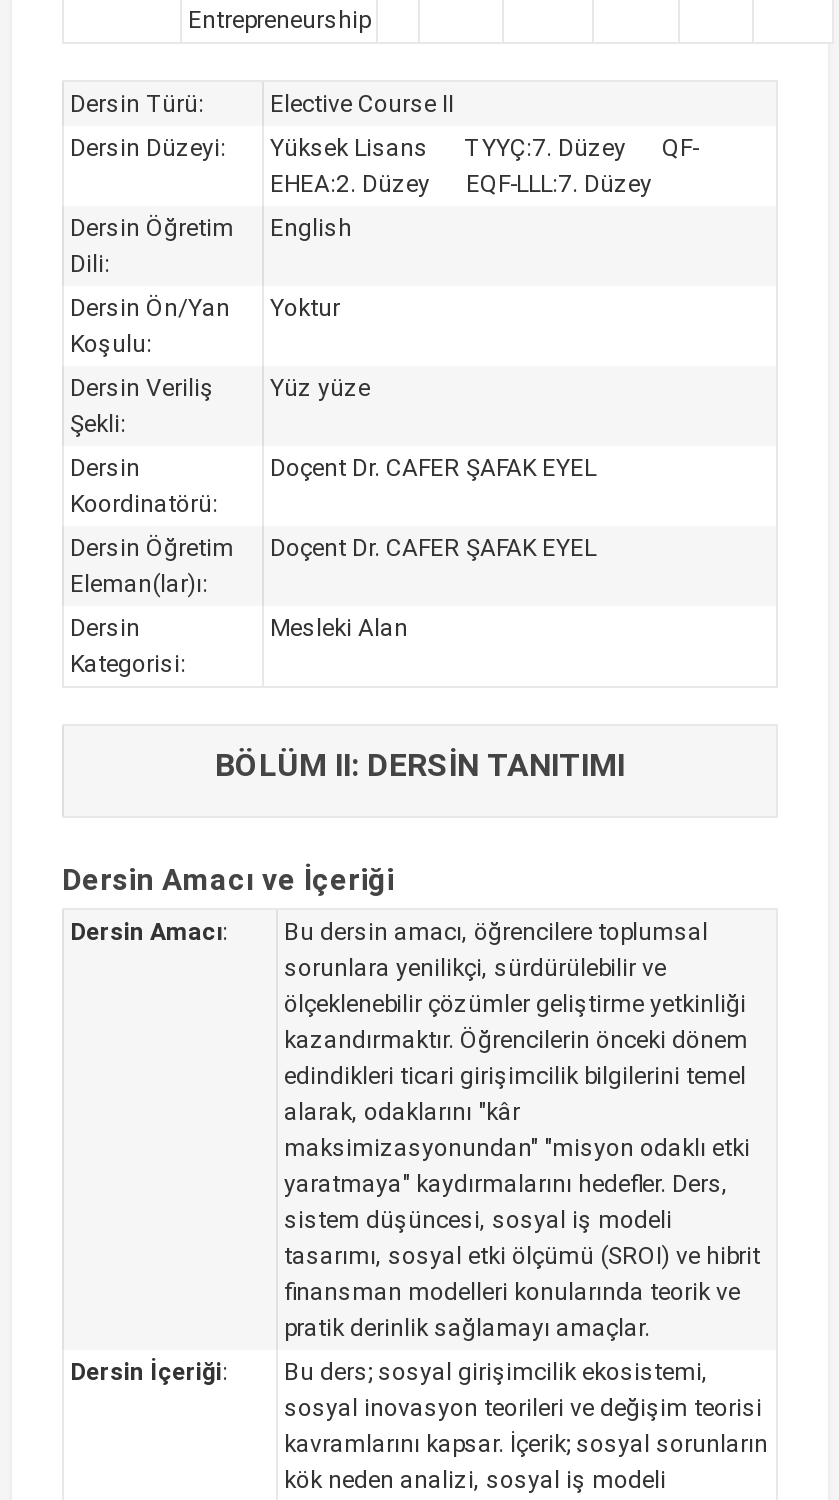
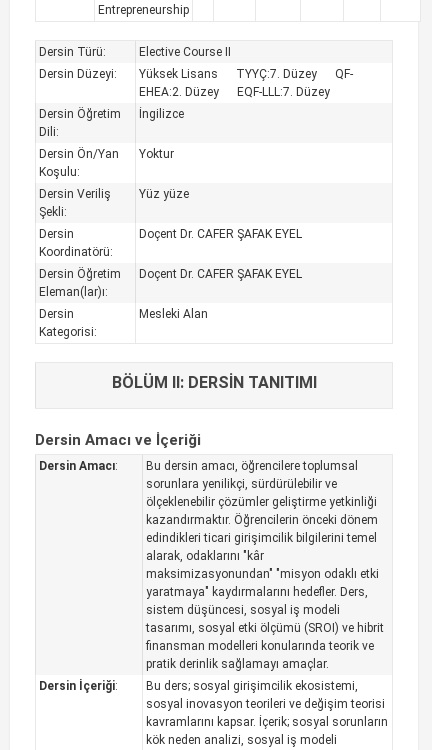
- English
+ İngilizce
